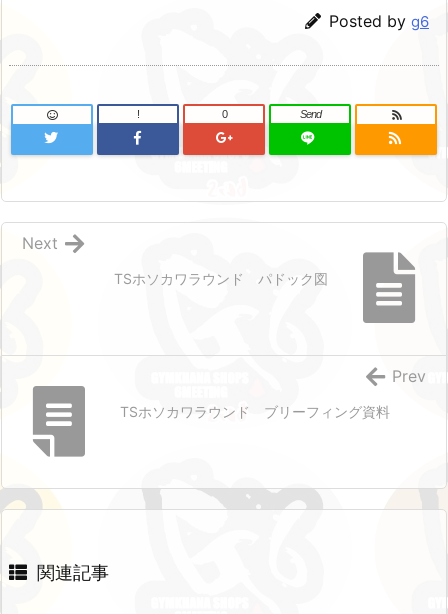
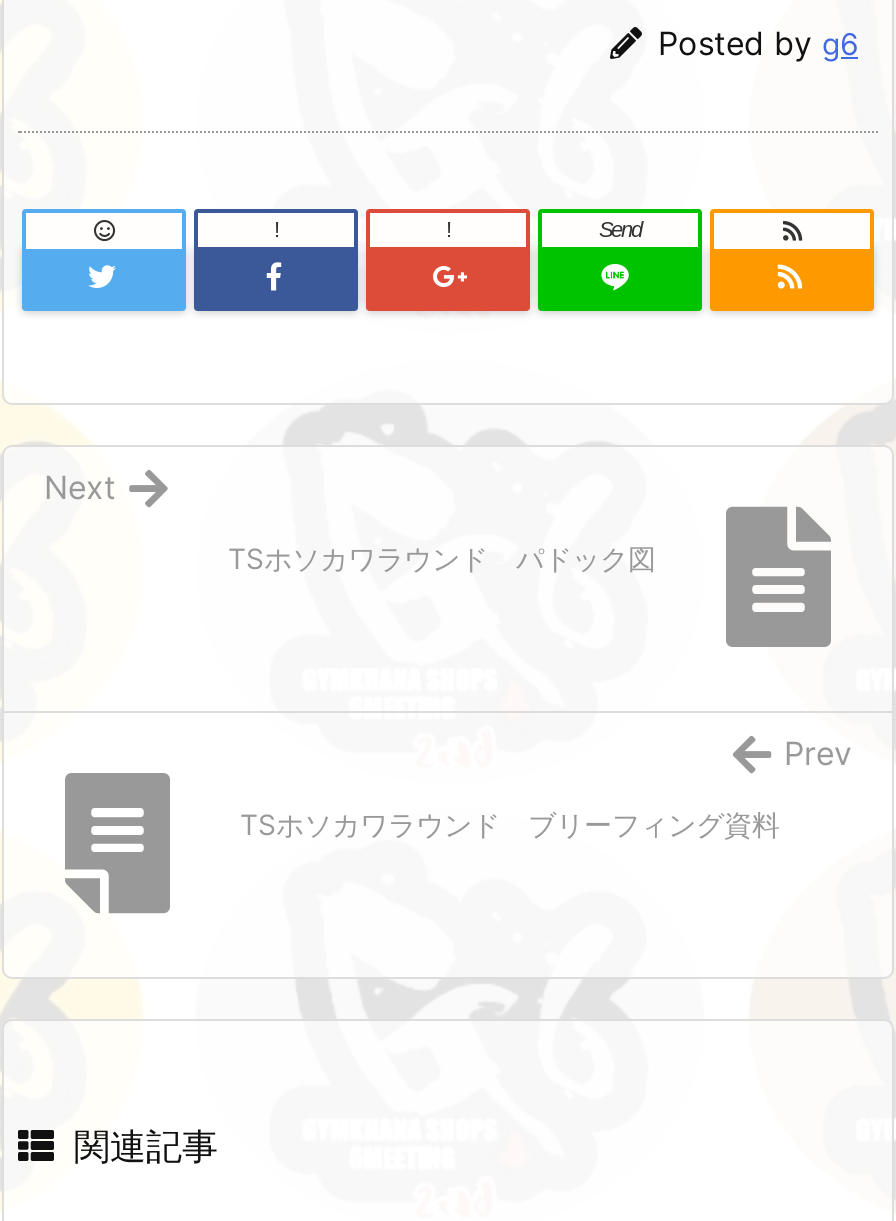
- 0
